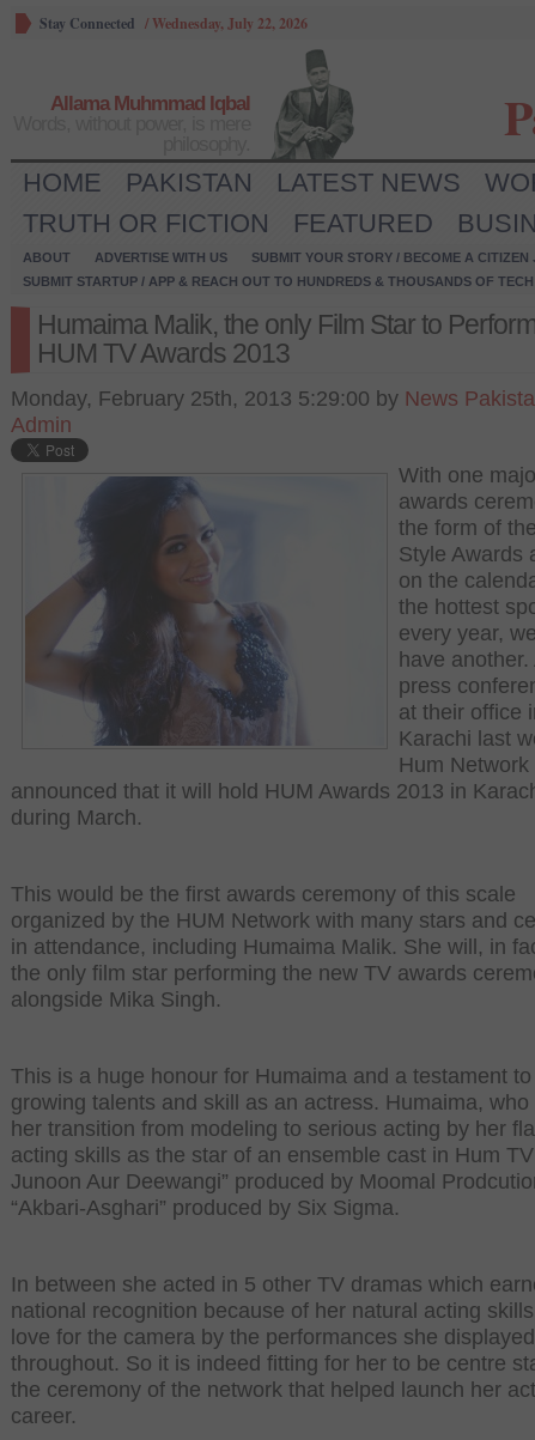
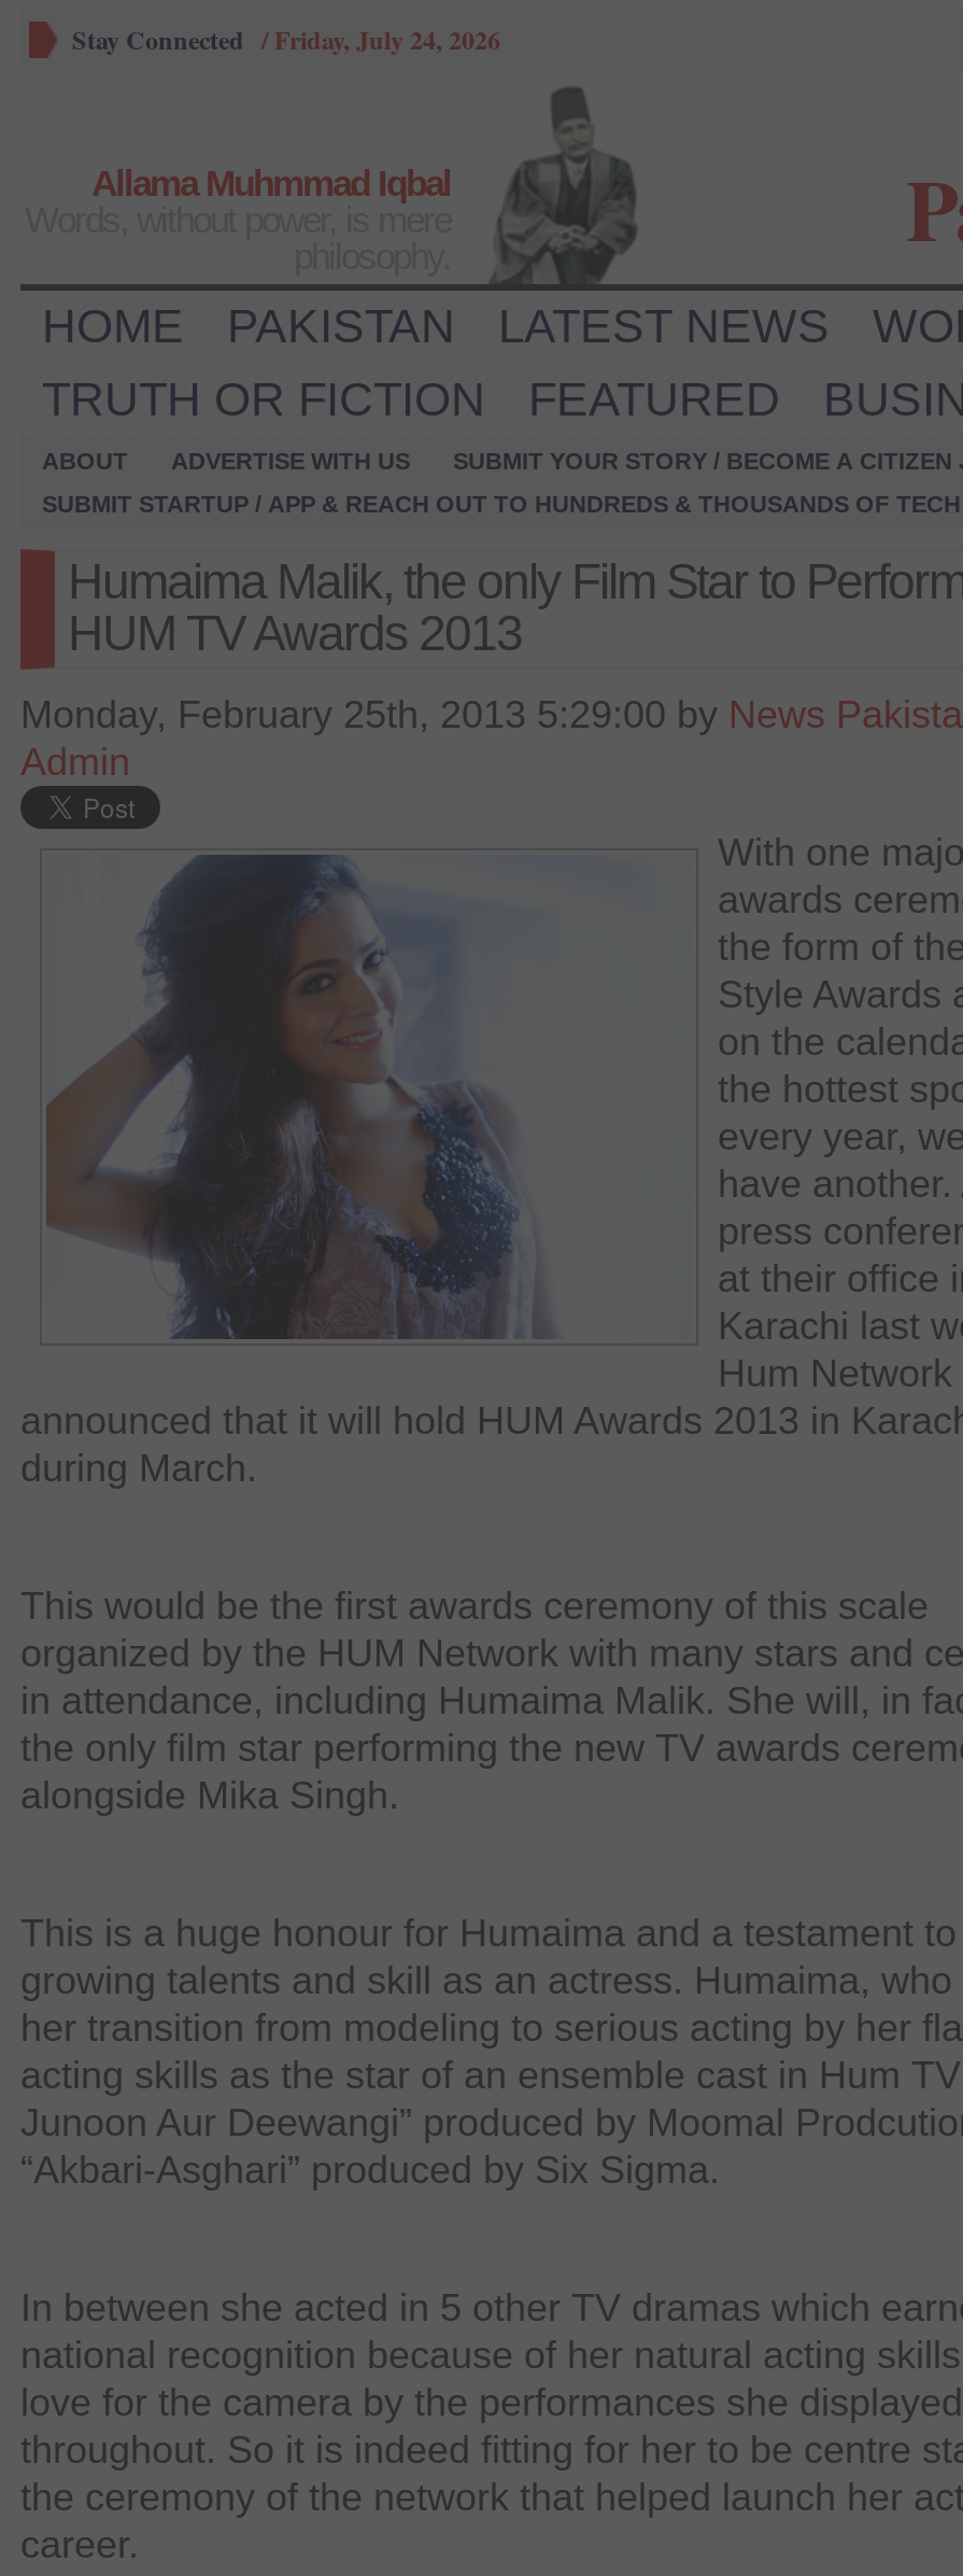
- Stay Connected / Wednesday, July 22, 2026
+ Stay Connected / Friday, July 24, 2026
